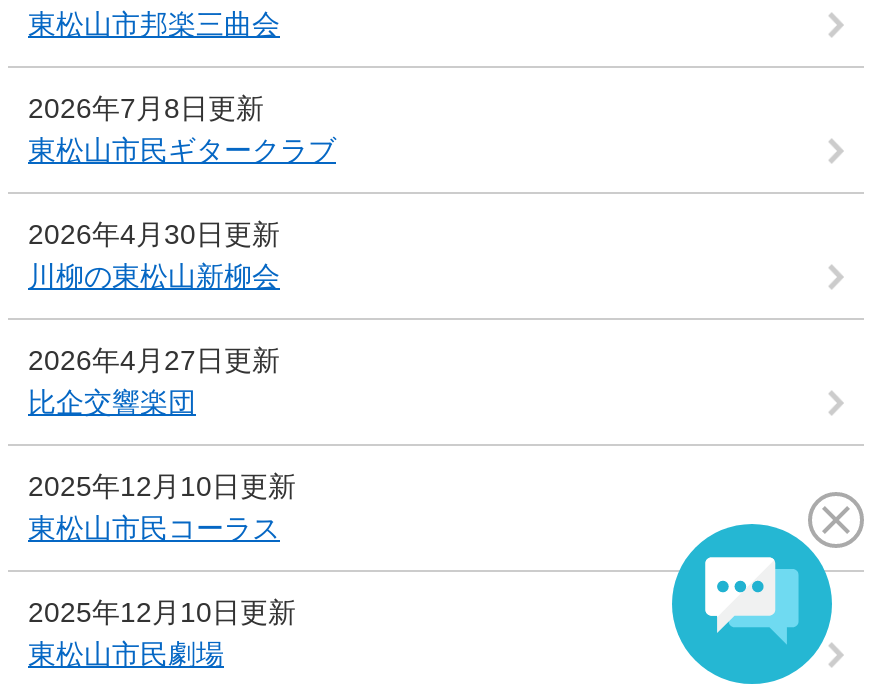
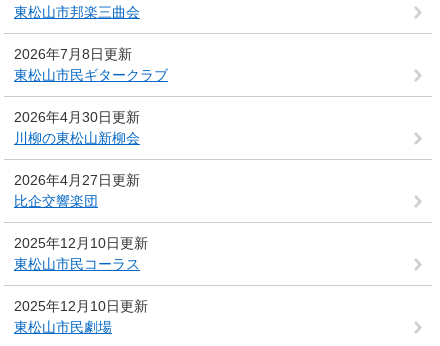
- [image]
